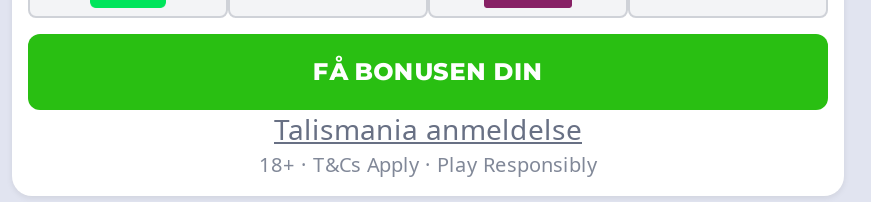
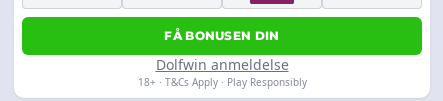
- Talismania anmeldelse
+ Dolfwin anmeldelse
